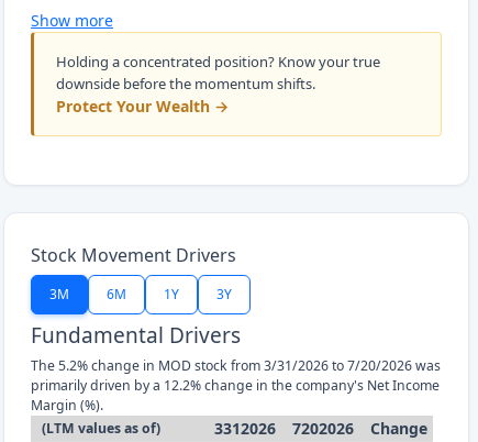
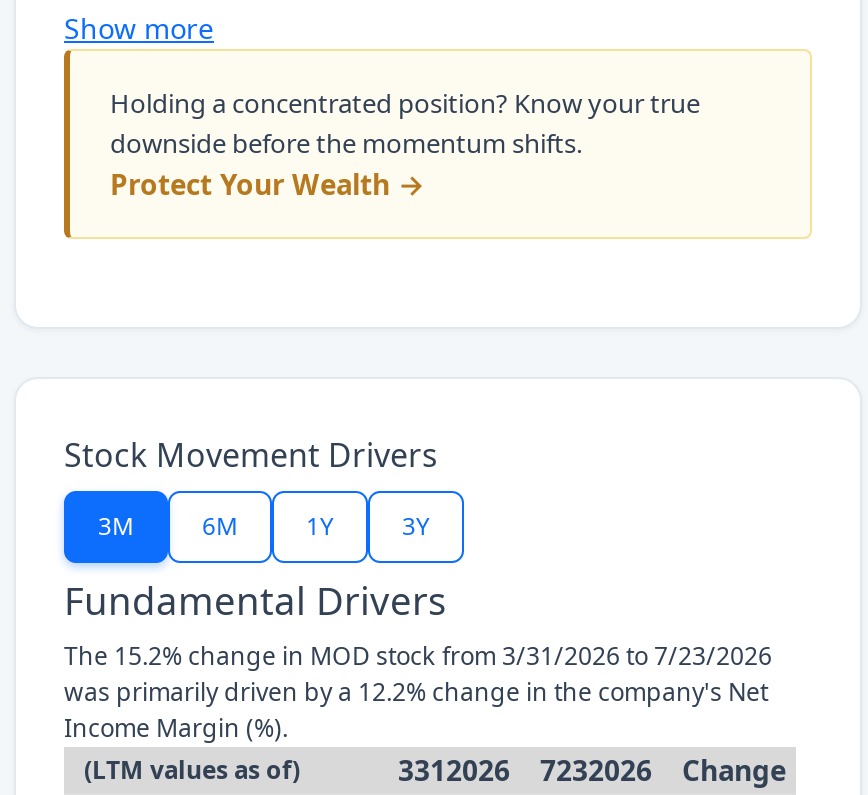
- The 5.2% change in MOD stock from 3/31/2026 to 7/20/2026 was
- primarily driven by a 12.2% change in the company's Net Income
- Margin (%).
+ The 15.2% change in MOD stock from 3/31/2026 to 7/23/2026
+ was primarily driven by a 12.2% change in the company's Net
+ Income Margin (%).

- 3312026 7202026 Change
+ 3312026 7232026 Change
